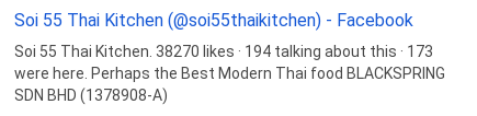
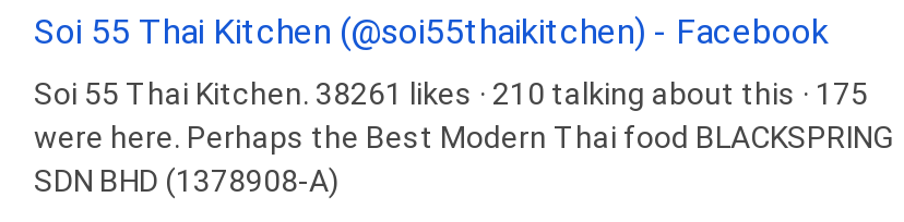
- Soi 55 Thai Kitchen. 38270 likes · 194 talking about this · 173
+ Soi 55 Thai Kitchen. 38261 likes · 210 talking about this · 175
